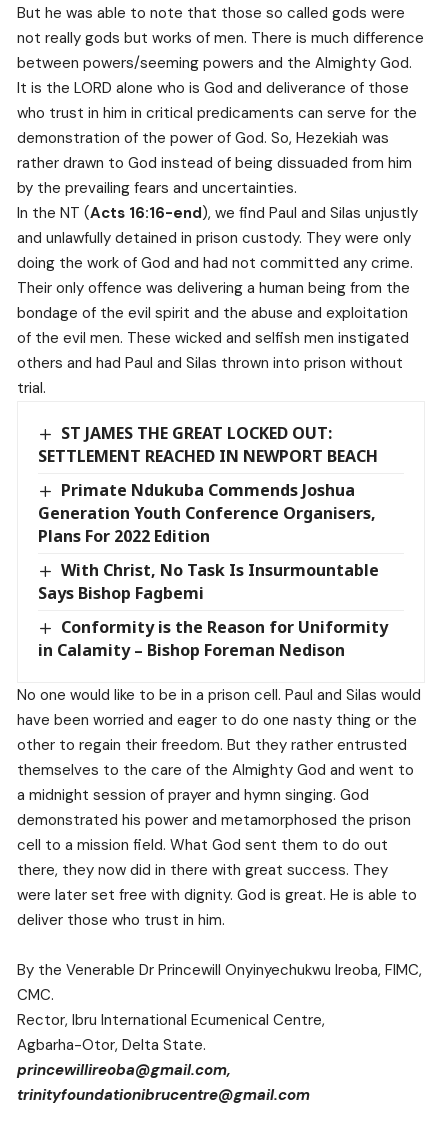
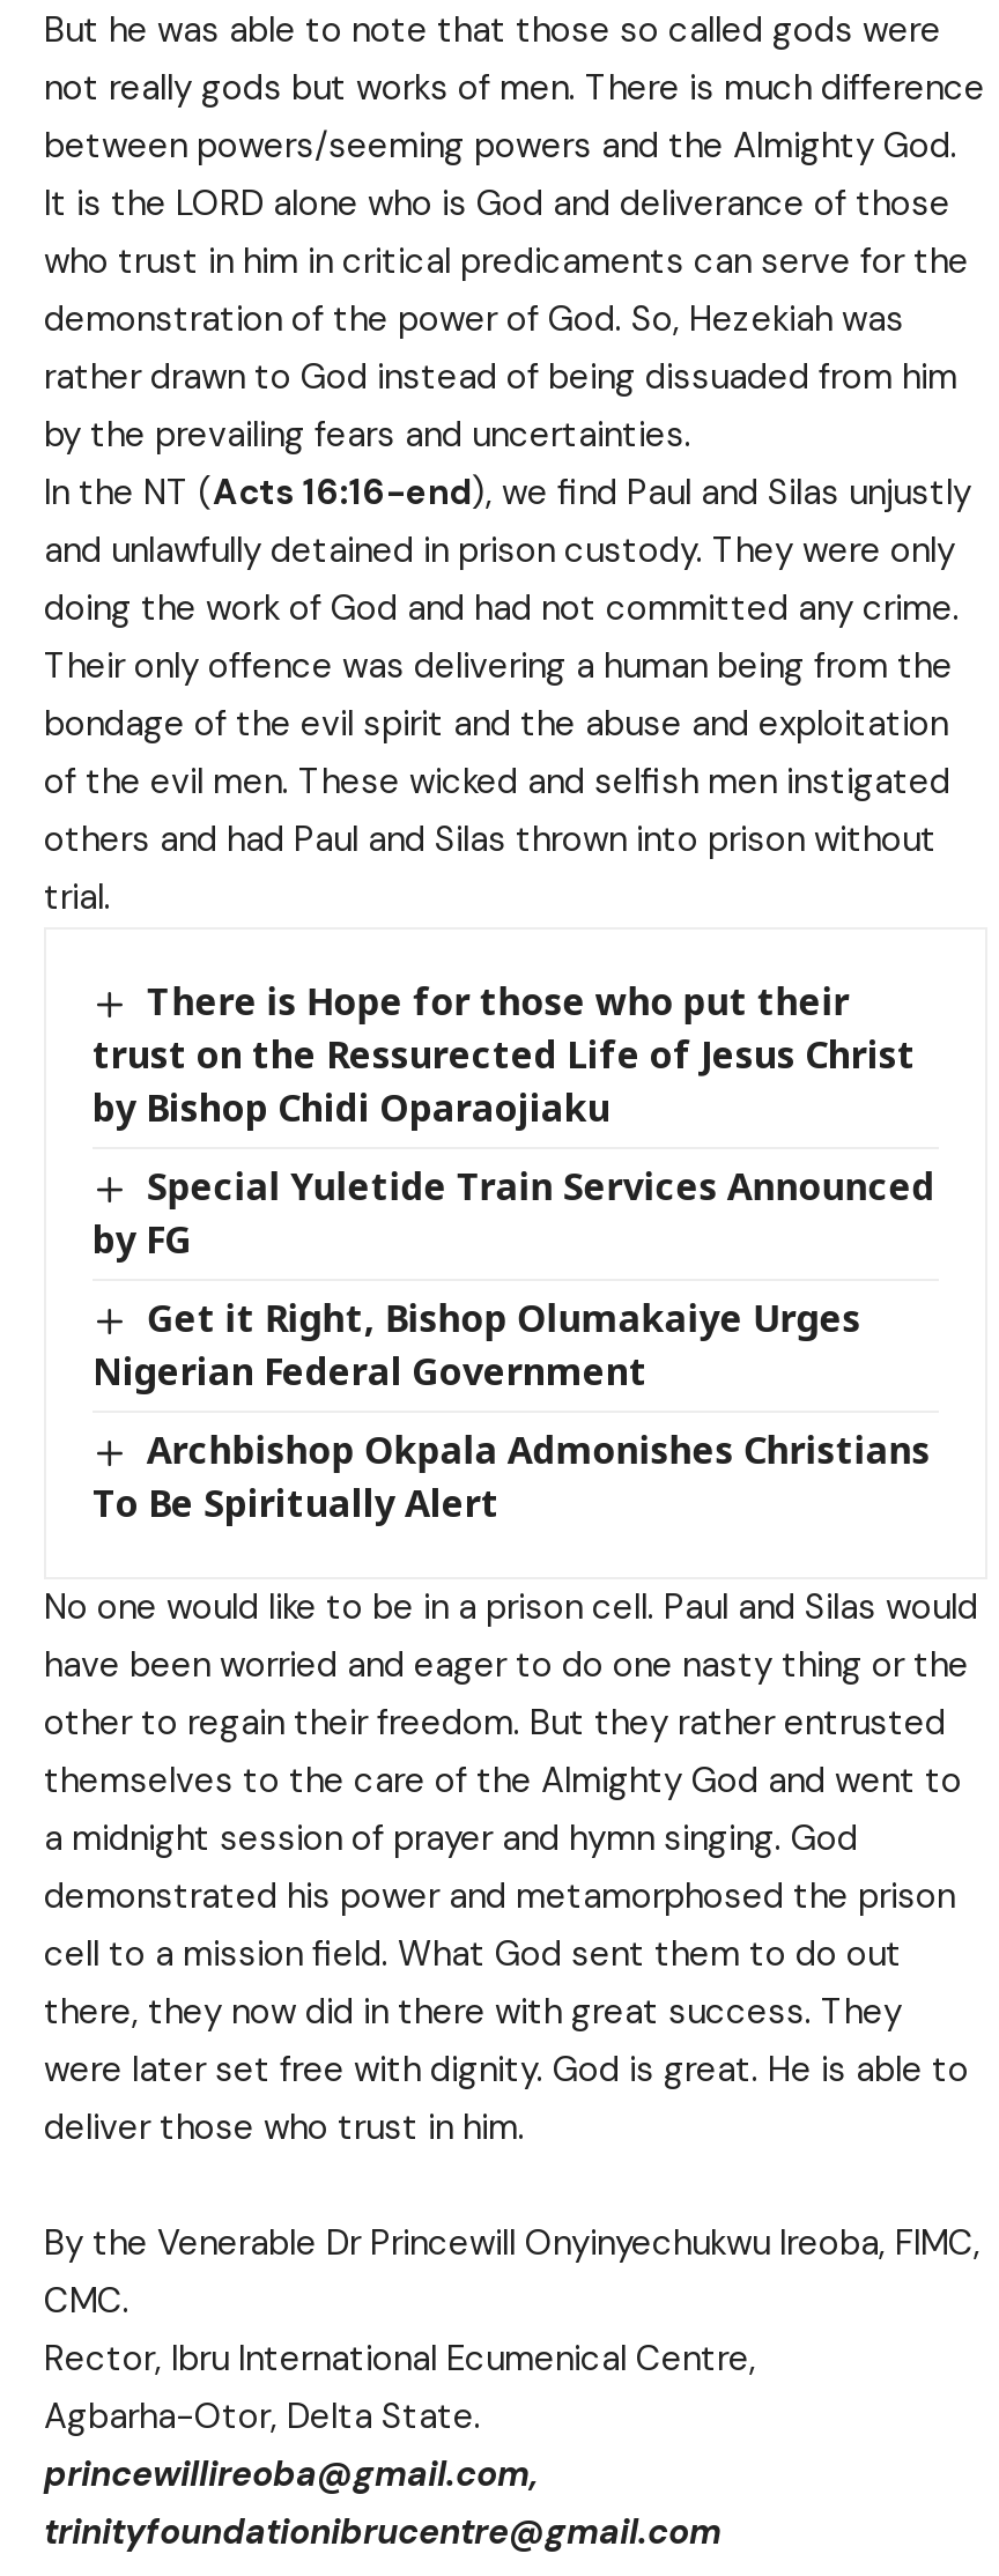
- ST JAMES THE GREAT LOCKED OUT:
- SETTLEMENT REACHED IN NEWPORT BEACH
+ There is Hope for those who put their
+ trust on the Ressurected Life of Jesus Christ
+ by Bishop Chidi Oparaojiaku

- Primate Ndukuba Commends Joshua
- Generation Youth Conference Organisers,
- Plans For 2022 Edition
+ Special Yuletide Train Services Announced
+ by FG

- With Christ, No Task Is Insurmountable
- Says Bishop Fagbemi
+ Get it Right, Bishop Olumakaiye Urges
+ Nigerian Federal Government

- Conformity is the Reason for Uniformity
- in Calamity – Bishop Foreman Nedison
+ Archbishop Okpala Admonishes Christians
+ To Be Spiritually Alert
